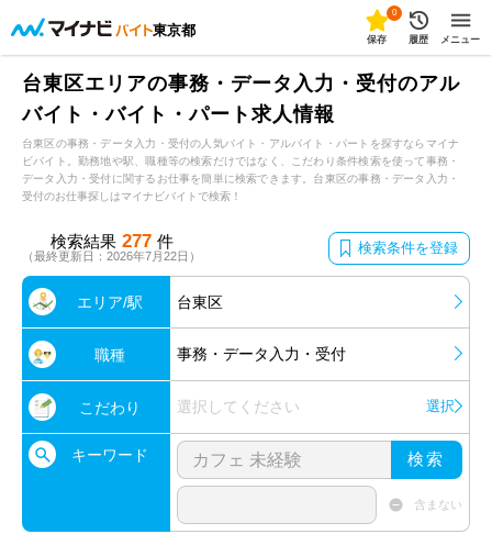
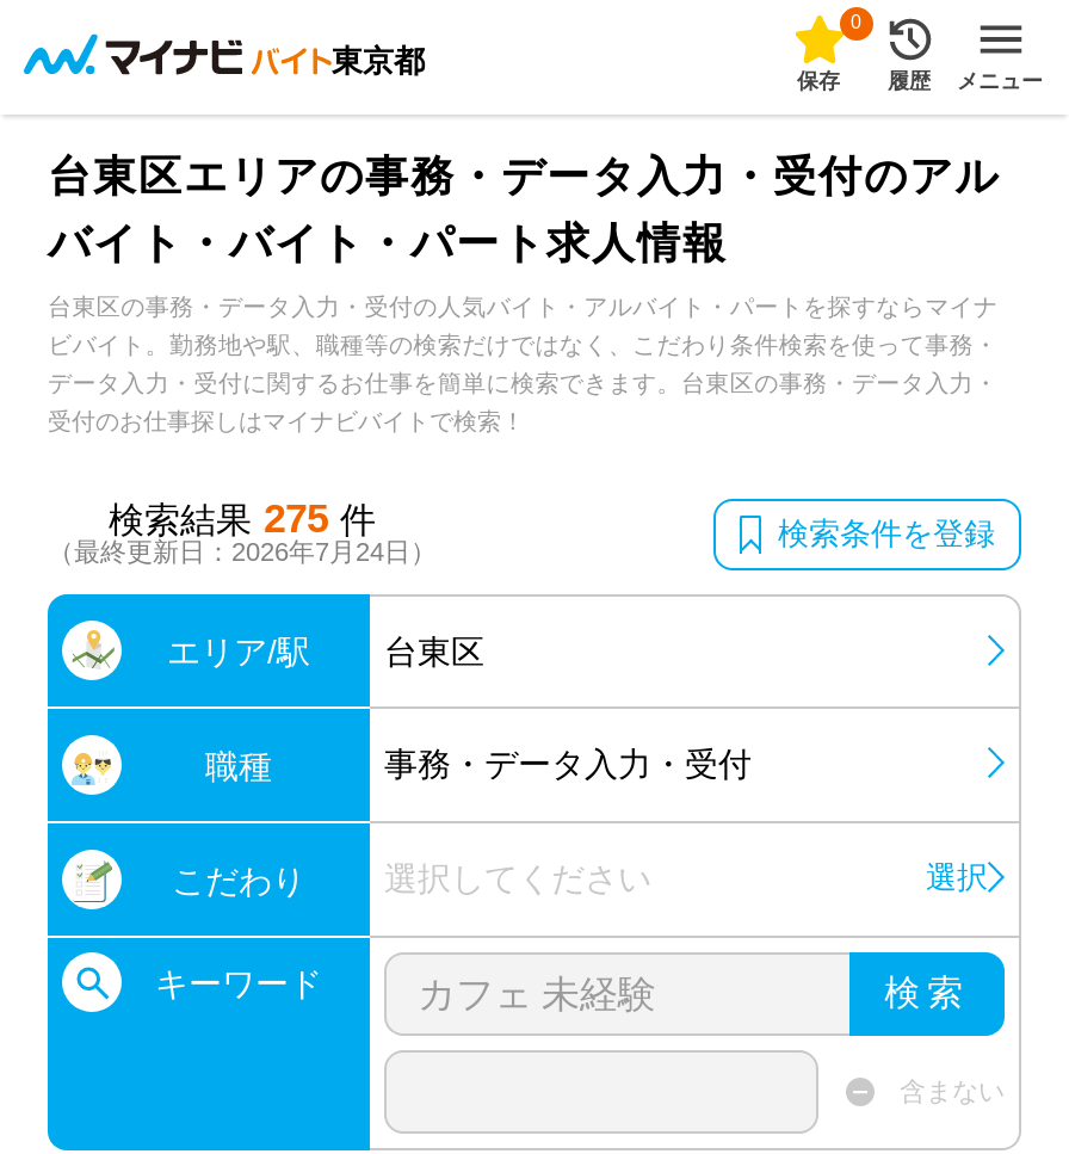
- 検索結果 277 件
+ 検索結果 275 件

- （最終更新日：2026年7月22日）
+ （最終更新日：2026年7月24日）
